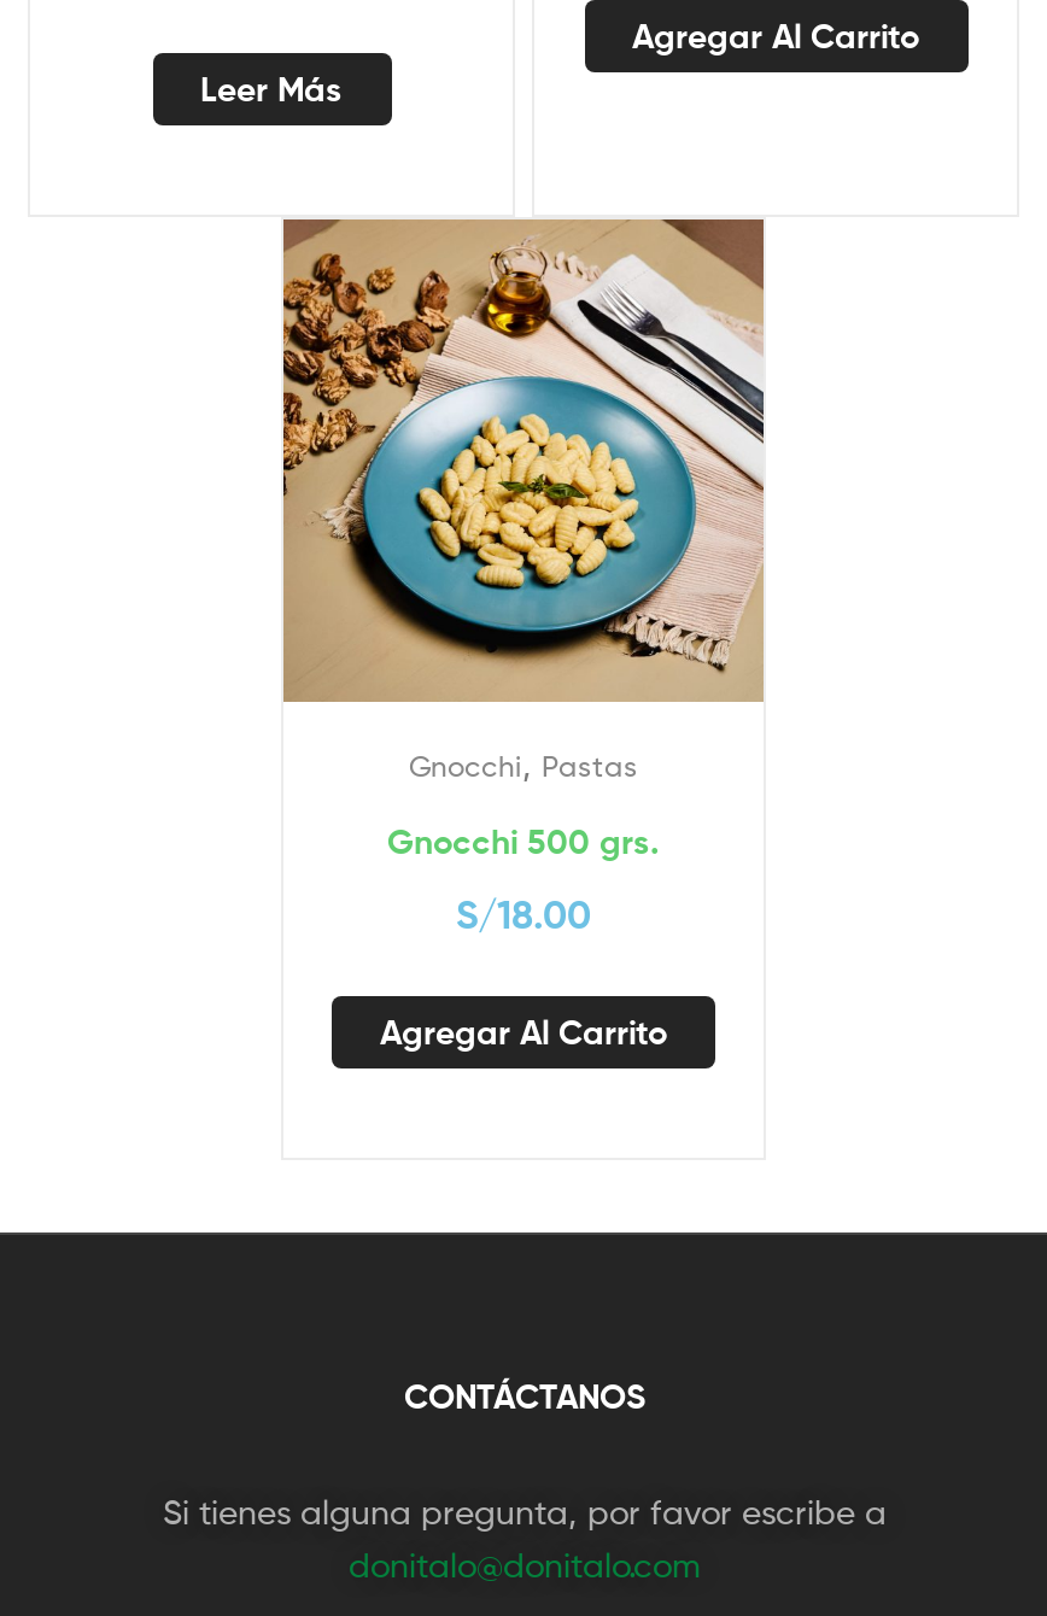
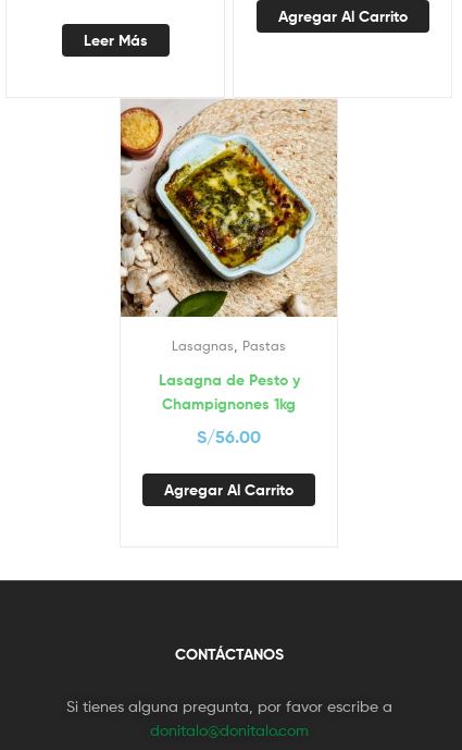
- [image]
- Gnocchi, Pastas
+ [image]
+ Lasagnas, Pastas

- Gnocchi 500 grs.
+ Lasagna de Pesto y
+ Champignones 1kg

- S/18.00
+ S/56.00
